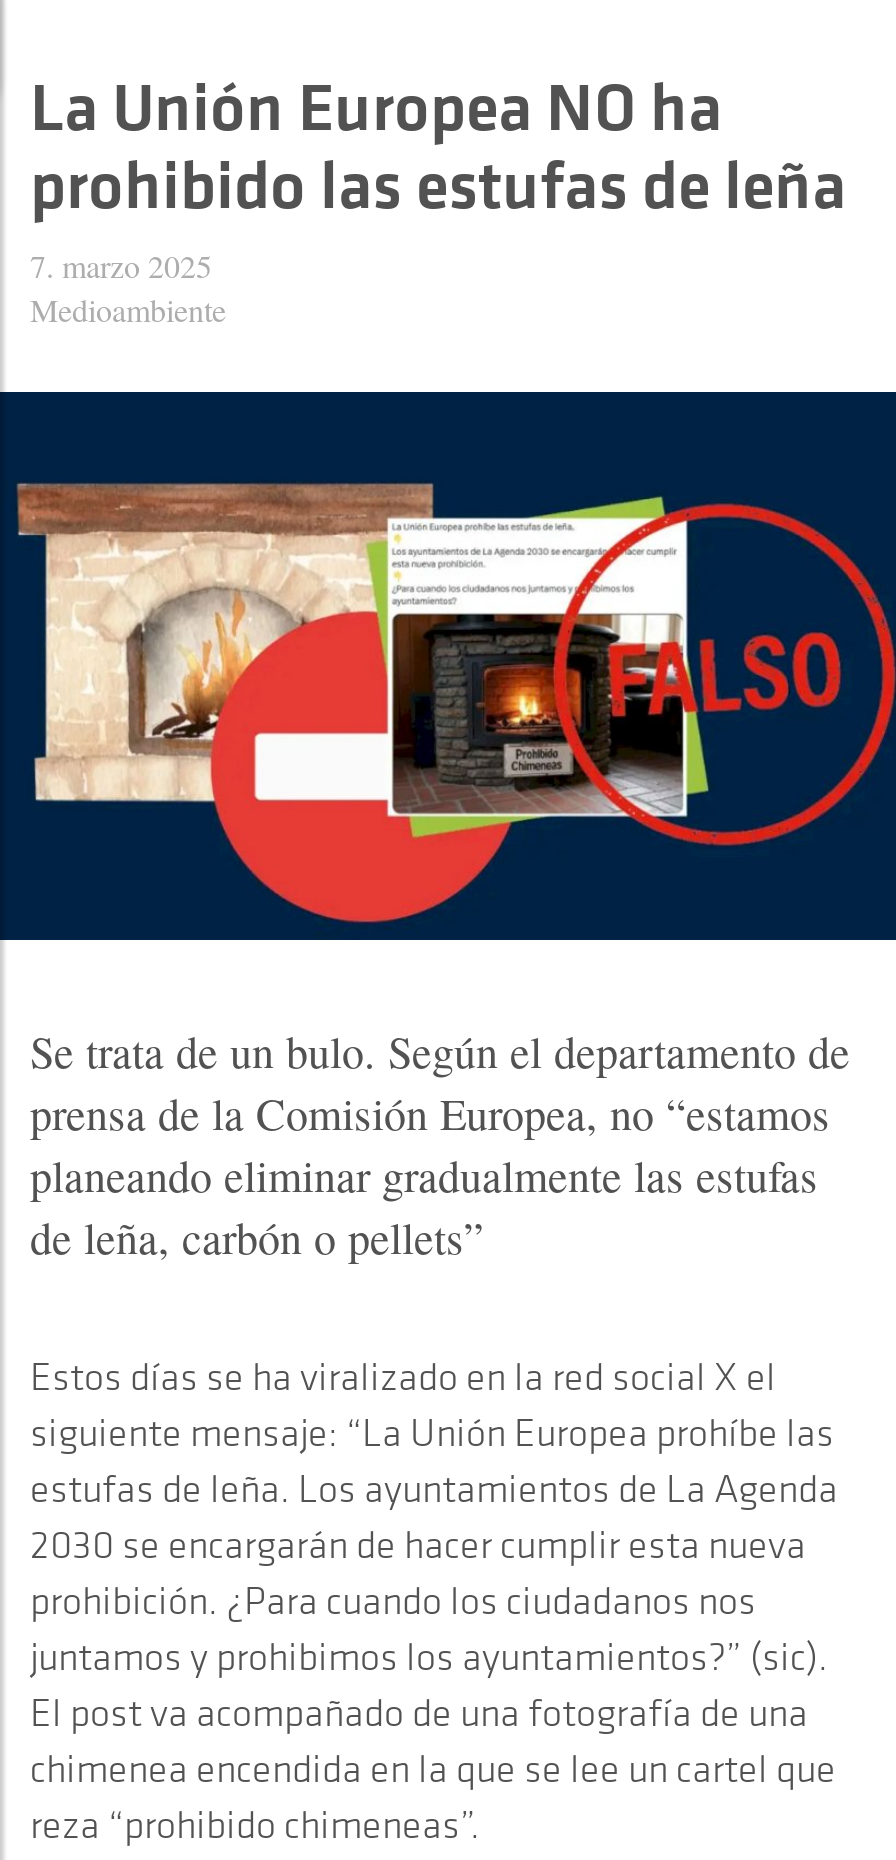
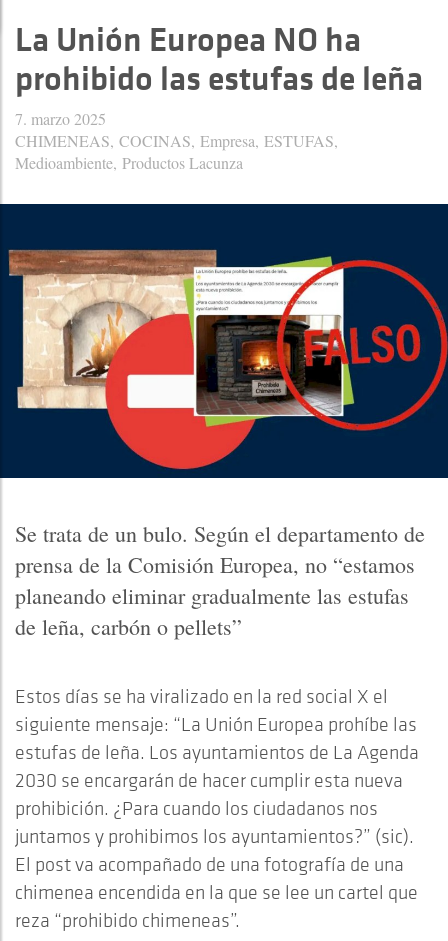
- Medioambiente
+ CHIMENEAS COCINAS Empresa ESTUFAS
+ Medioambiente Productos Lacunza
